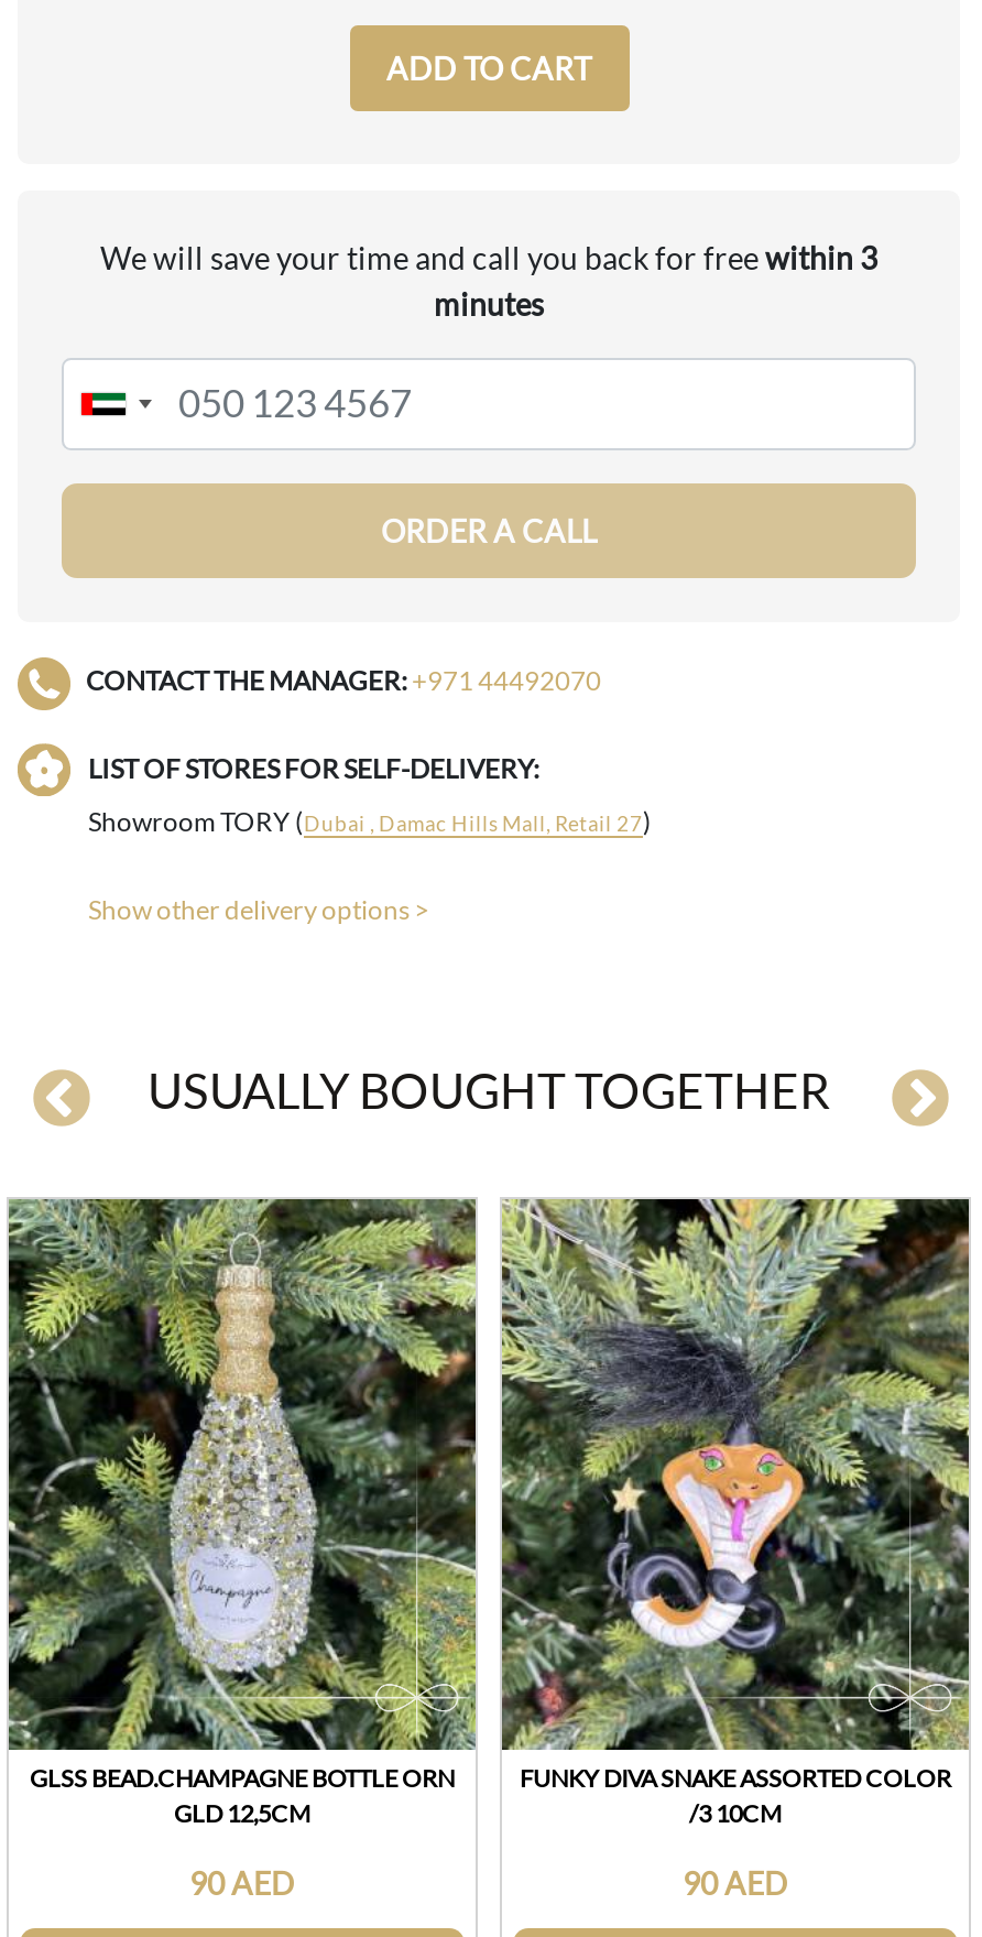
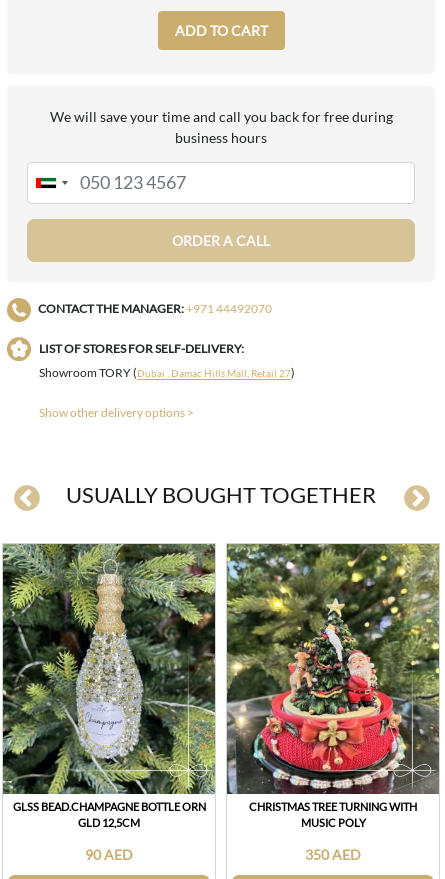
- We will save your time and call you back for free within 3
- minutes
+ We will save your time and call you back for free during
+ business hours

- [image]
- FUNKY DIVA SNAKE ASSORTED COLOR
- /3 10CM
+ [image]
+ CHRISTMAS TREE TURNING WITH
+ MUSIC POLY

- 90 AED
+ 350 AED
